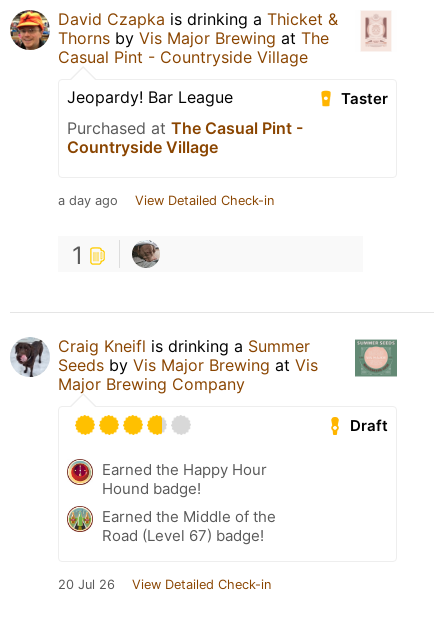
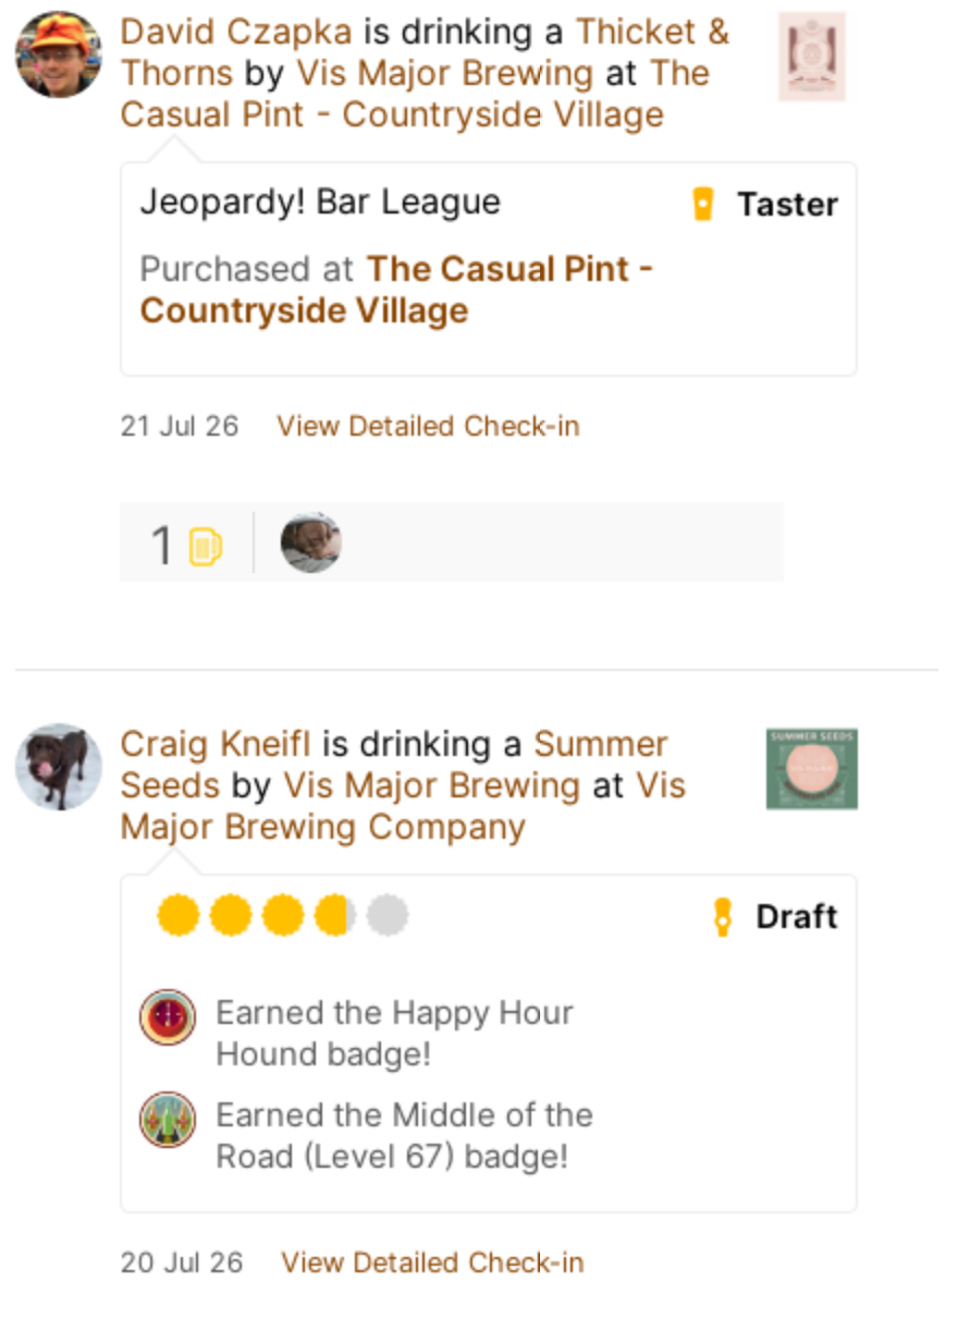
- a day ago
+ 21 Jul 26
